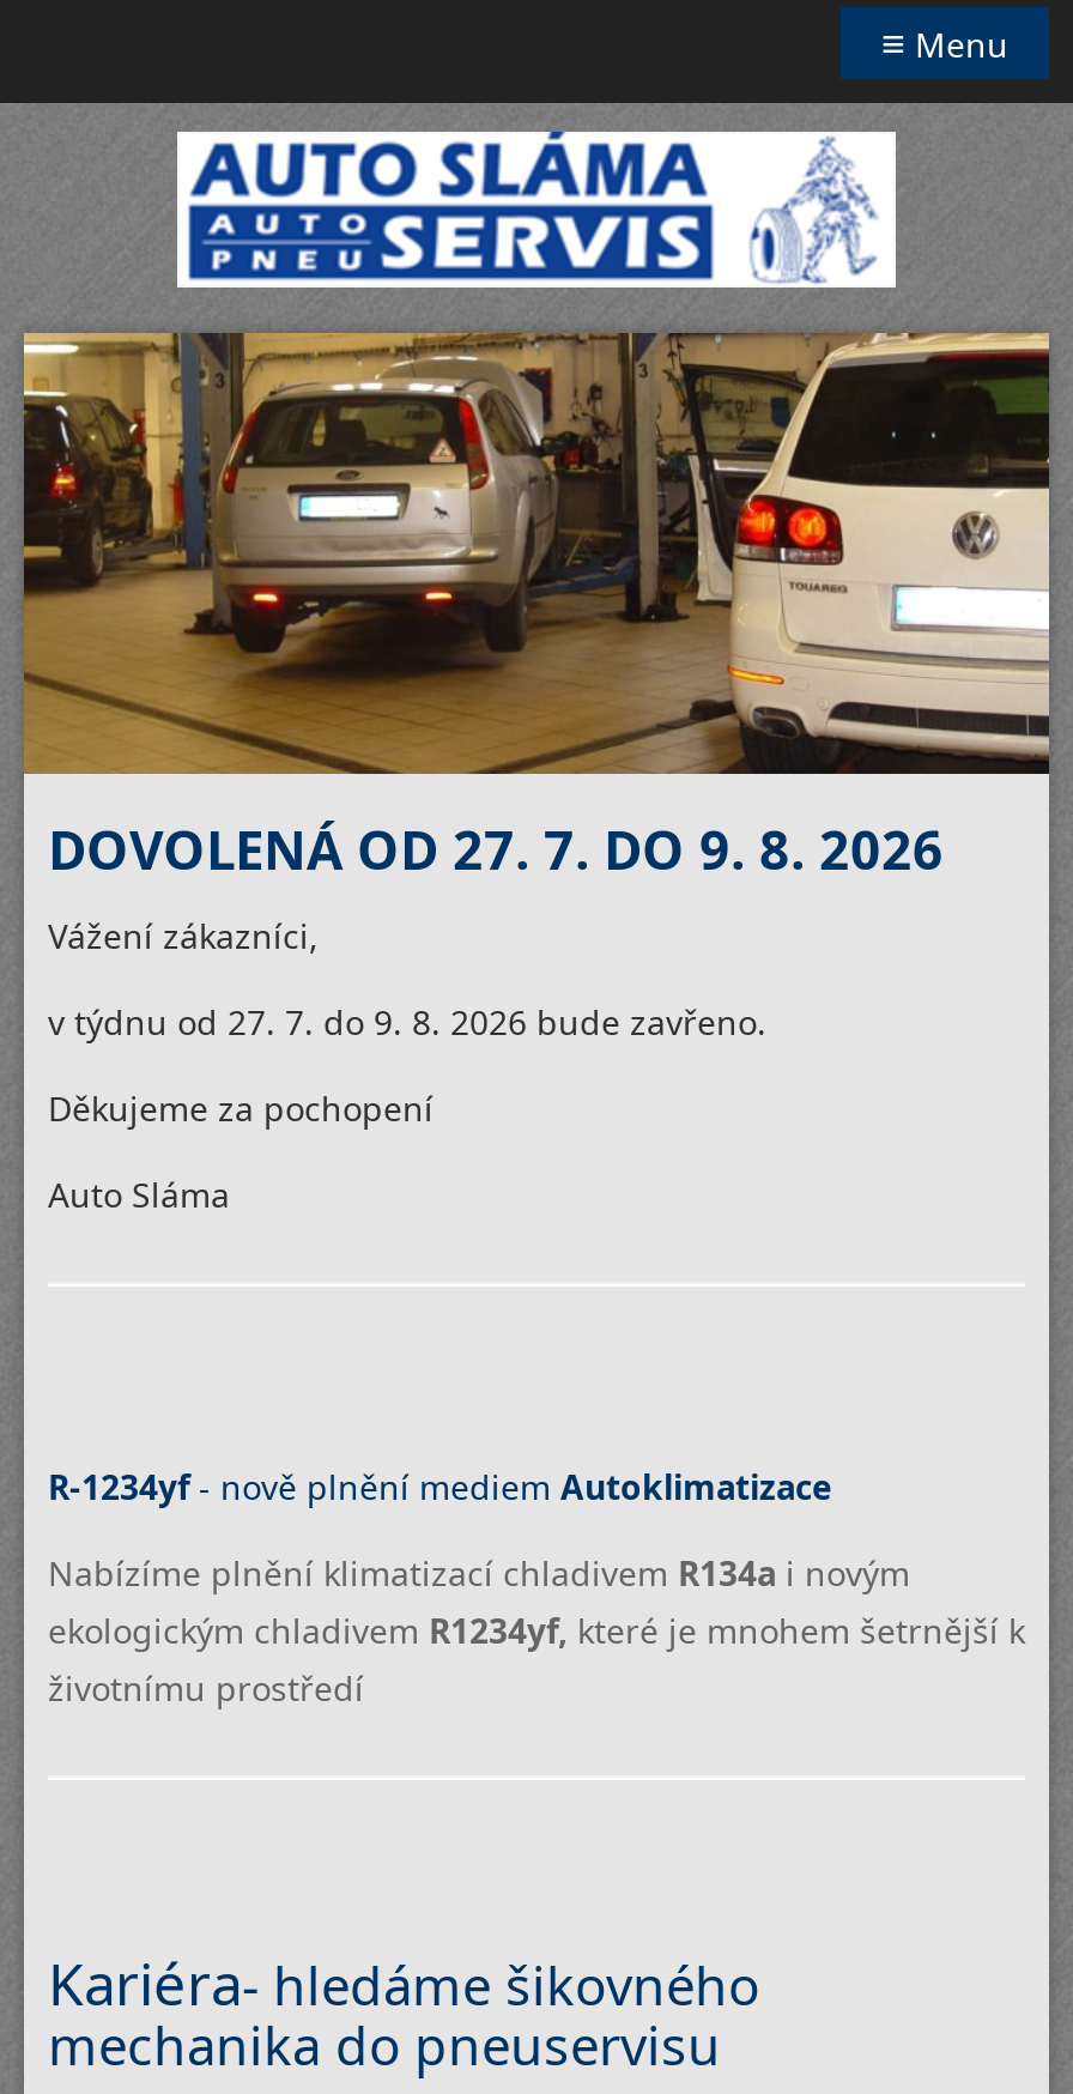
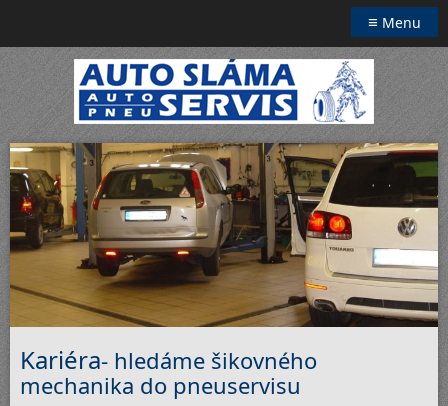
- DOVOLENÁ OD 27. 7. DO 9. 8. 2026
- Vážení zákazníci,
- v týdnu od 27. 7. do 9. 8. 2026 bude zavřeno.
- Děkujeme za pochopení
- Auto Sláma

- R-1234yf - nově plnění mediem Autoklimatizace
- Nabízíme plnění klimatizací chladivem R134a i novým
- ekologickým chladivem R1234yf, které je mnohem šetrnější k
- životnímu prostředí
